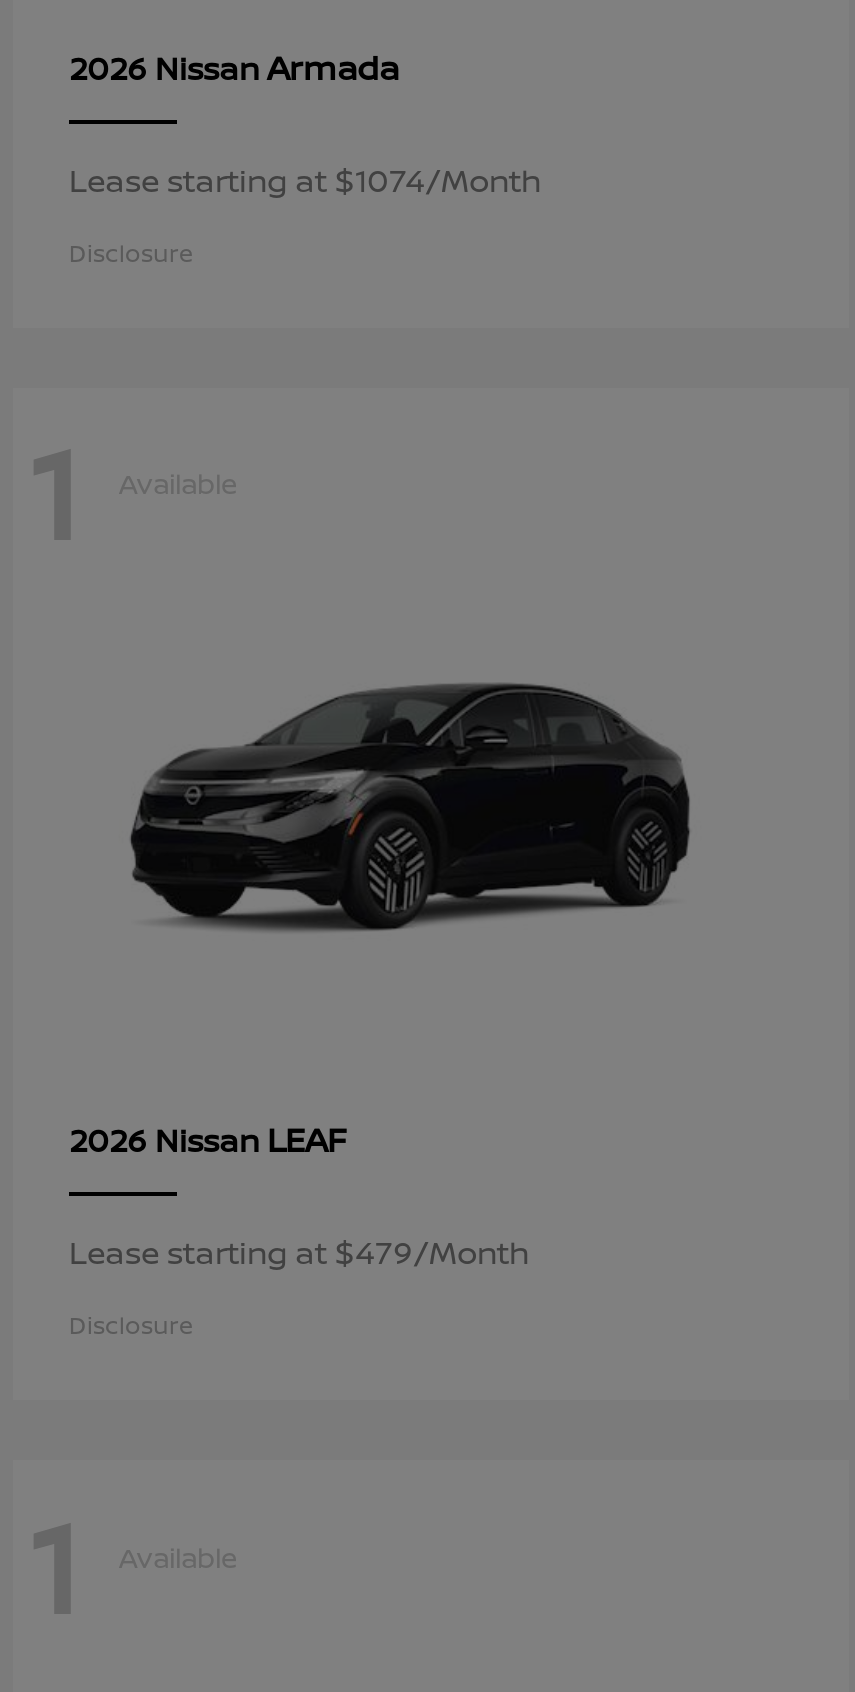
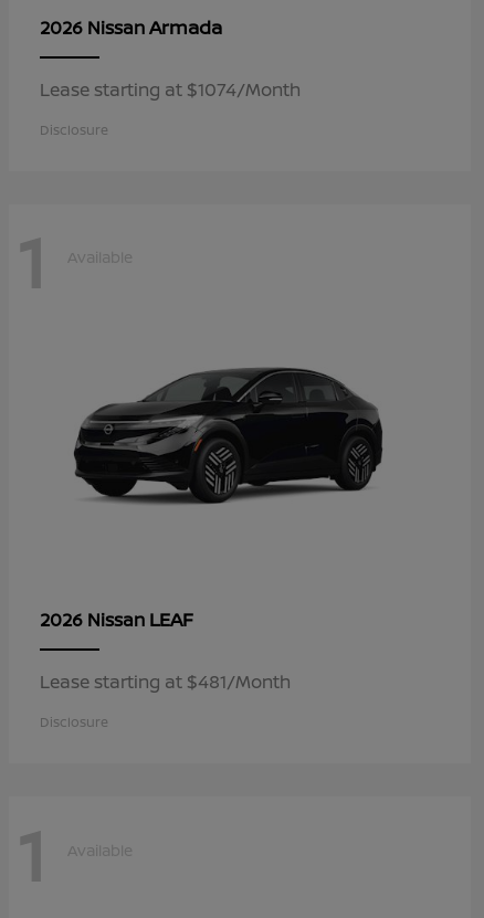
- Lease starting at $479/Month
+ Lease starting at $481/Month
